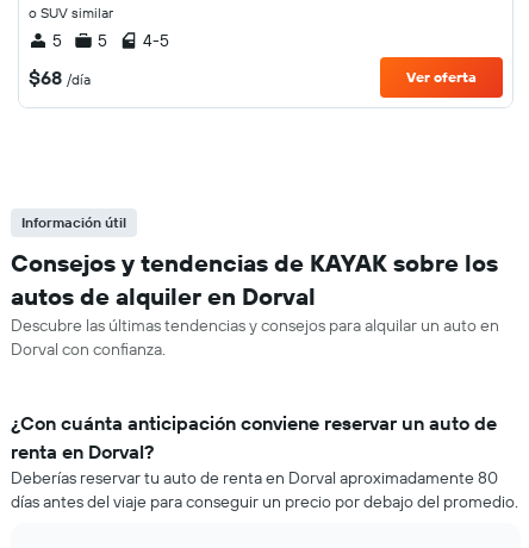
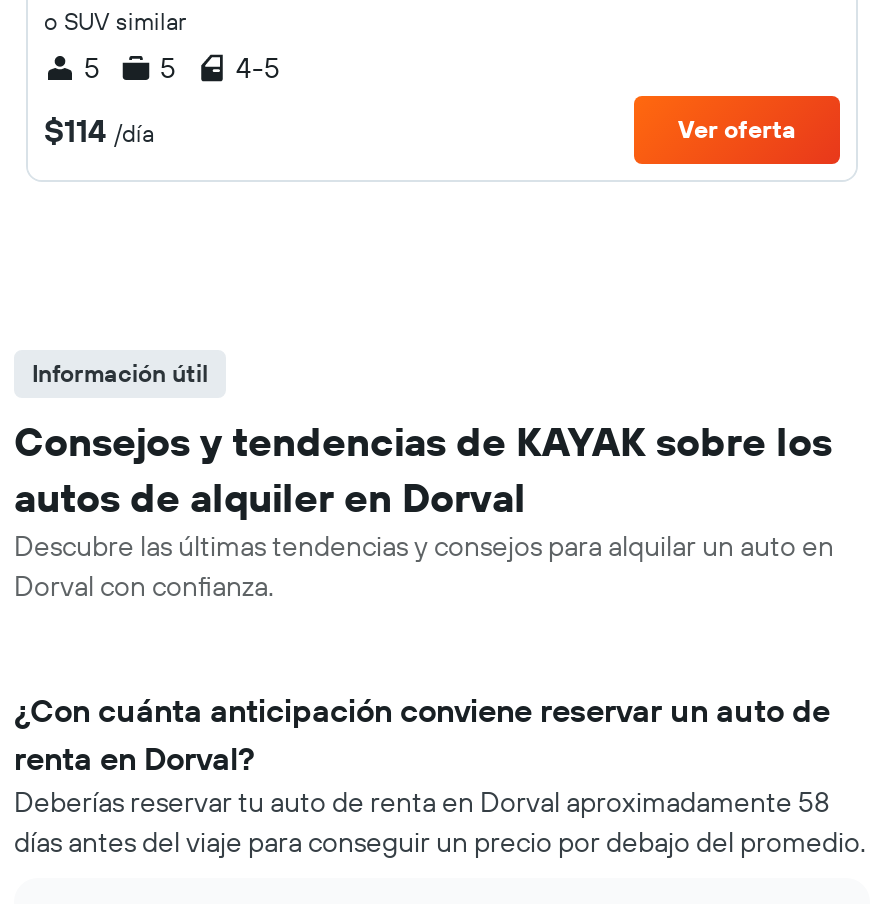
- $68 /día
+ $114 /día

- Deberías reservar tu auto de renta en Dorval aproximadamente 80
+ Deberías reservar tu auto de renta en Dorval aproximadamente 58
